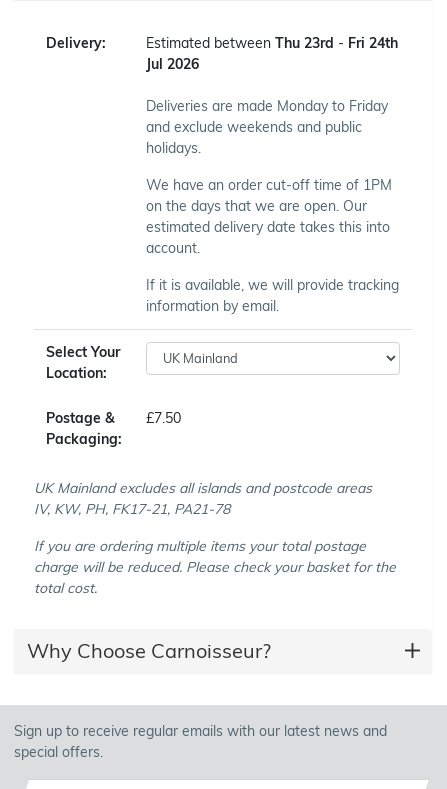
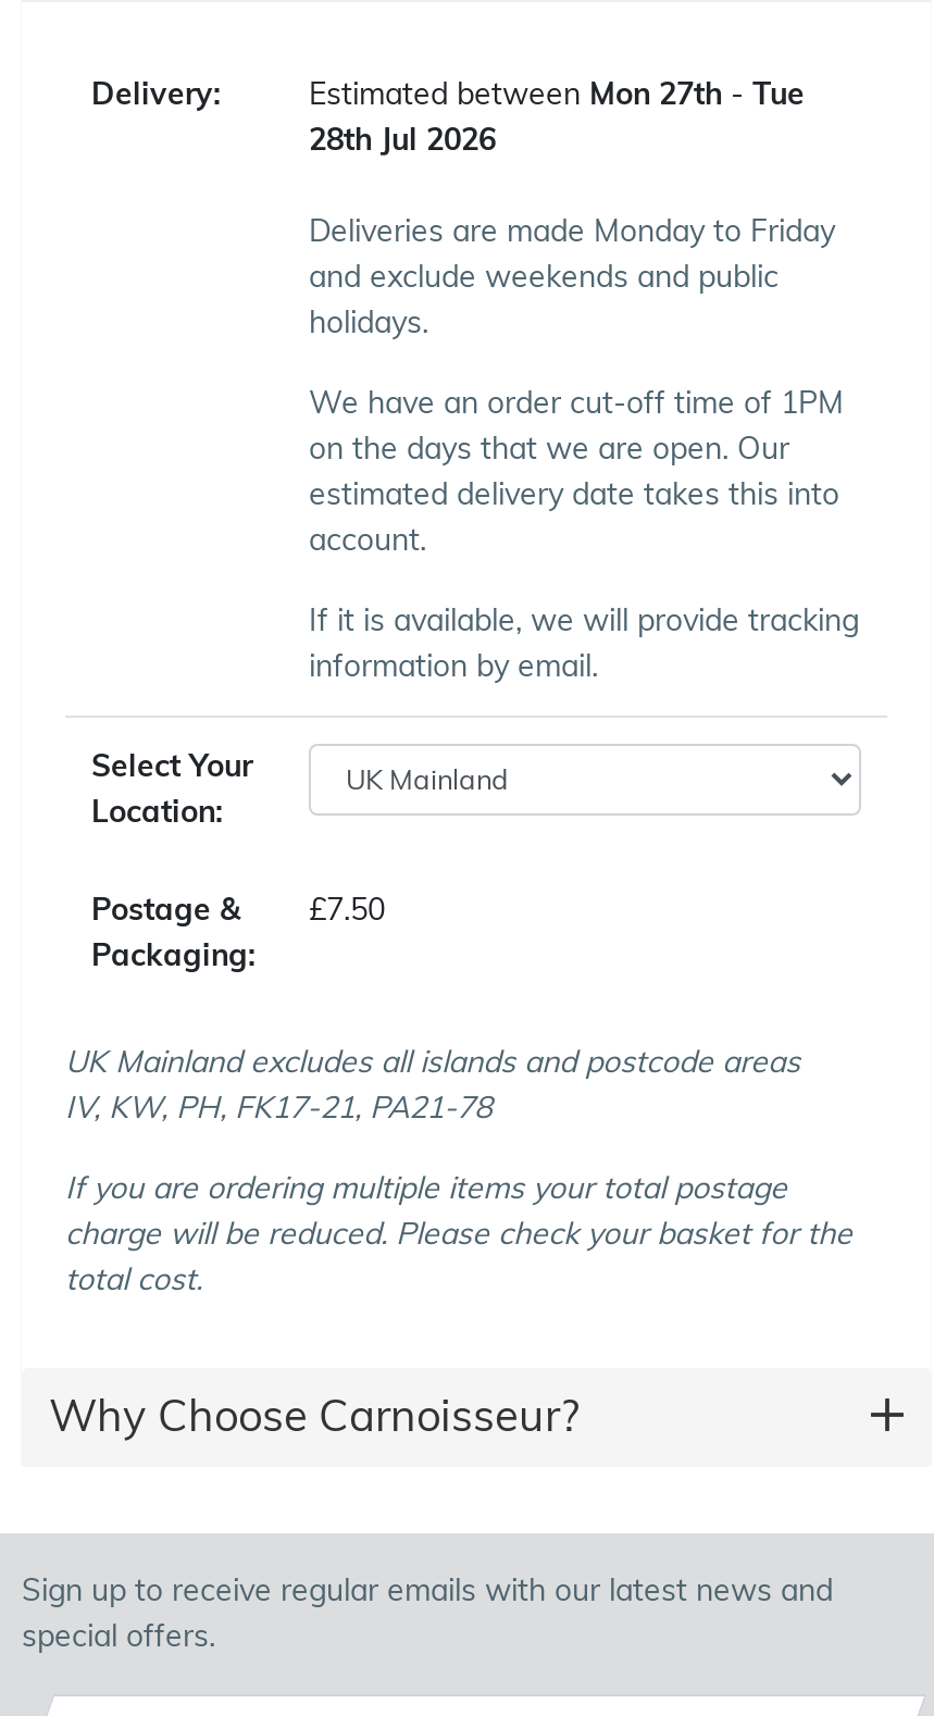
- Estimated between Thu 23rd - Fri 24th
- Jul 2026
+ Estimated between Mon 27th - Tue
+ 28th Jul 2026
